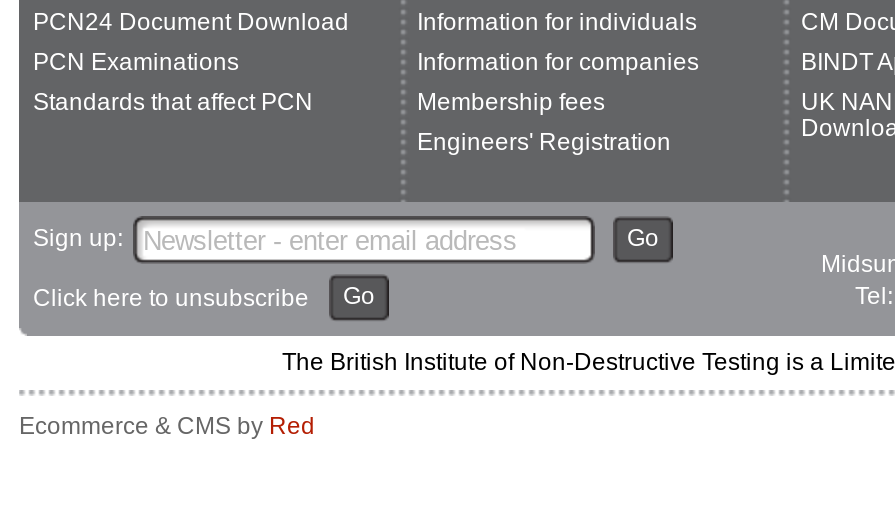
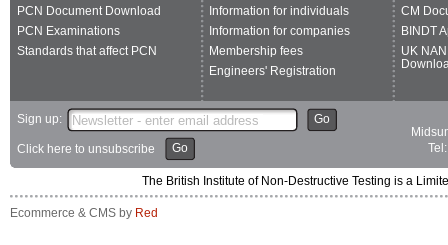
- PCN24 Document Download
+ PCN Document Download
